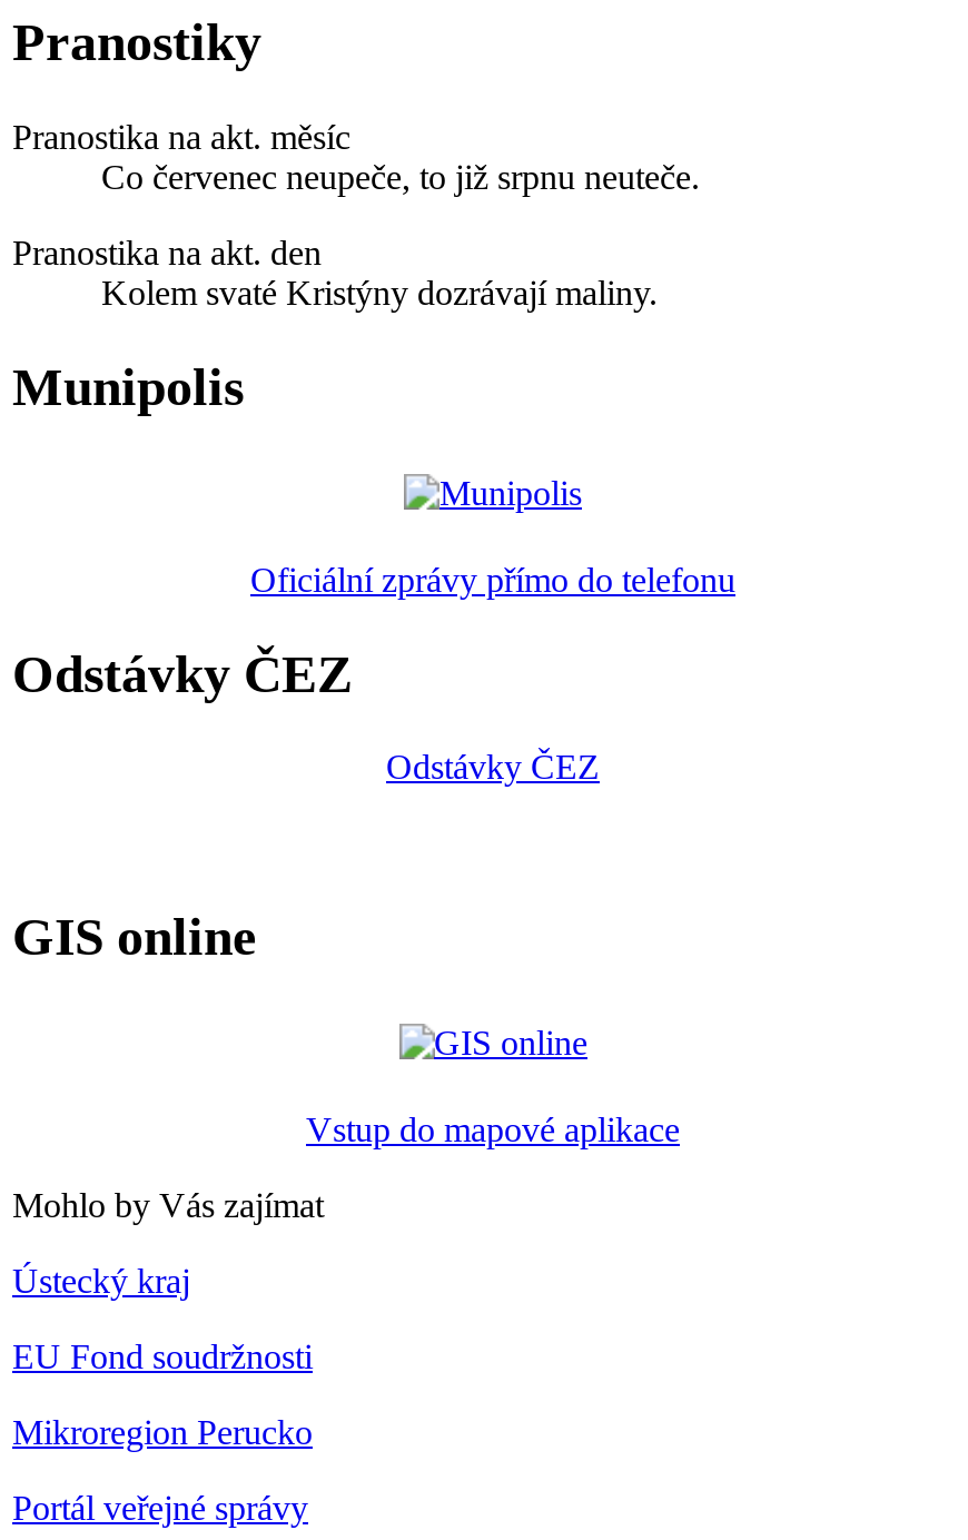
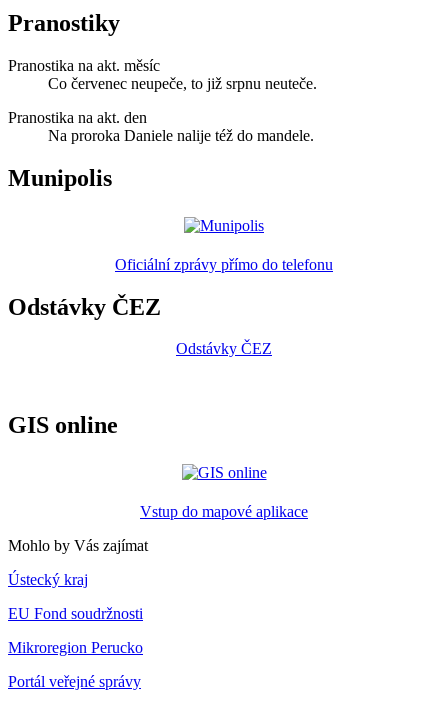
- Kolem svaté Kristýny dozrávají maliny.
+ Na proroka Daniele nalije též do mandele.
